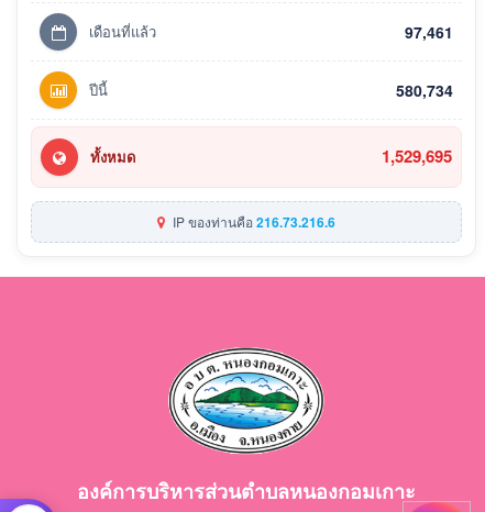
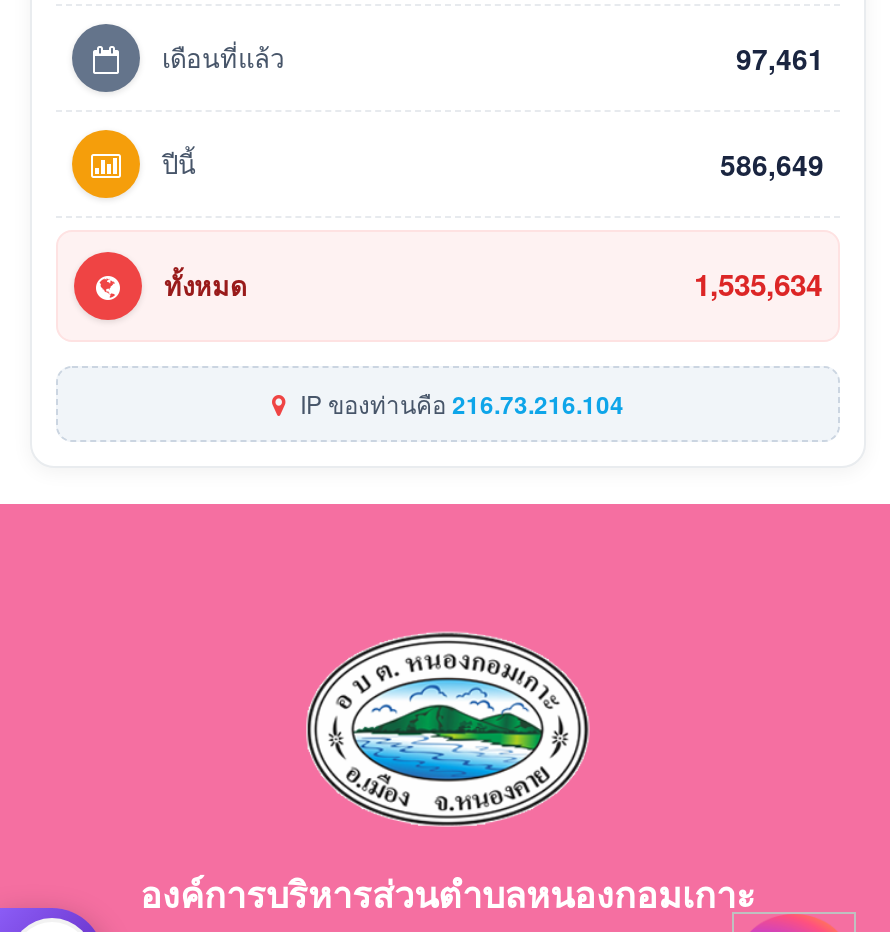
- 580,734
+ 586,649

- 1,529,695
+ 1,535,634

- IP ของท่านคือ216.73.216.6
+ IP ของท่านคือ216.73.216.104
